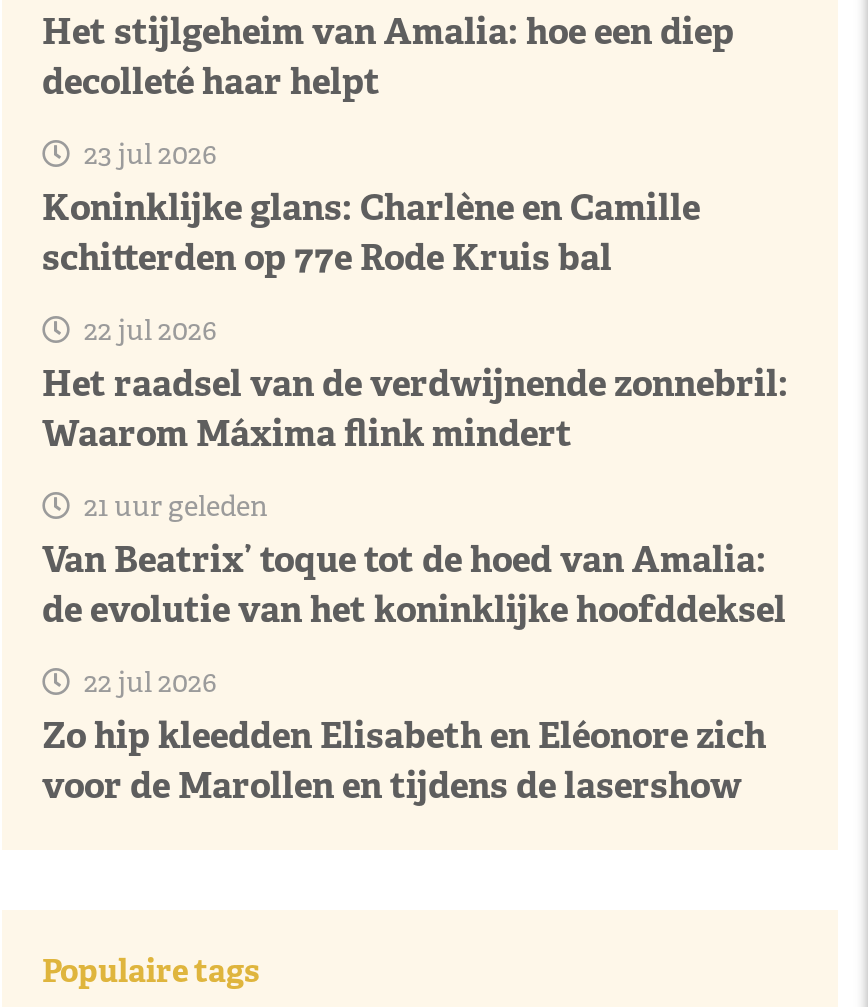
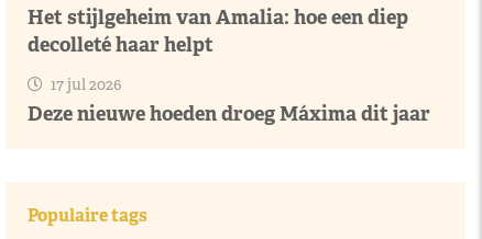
- 23 jul 2026
- Koninklijke glans: Charlène en Camille
- schitterden op 77e Rode Kruis bal
- 22 jul 2026
- Het raadsel van de verdwijnende zonnebril:
- Waarom Máxima flink mindert
- 21 uur geleden
- Van Beatrix’ toque tot de hoed van Amalia:
- de evolutie van het koninklijke hoofddeksel
- 22 jul 2026
- Zo hip kleedden Elisabeth en Eléonore zich
- voor de Marollen en tijdens de lasershow
+ 17 jul 2026
+ Deze nieuwe hoeden droeg Máxima dit jaar
